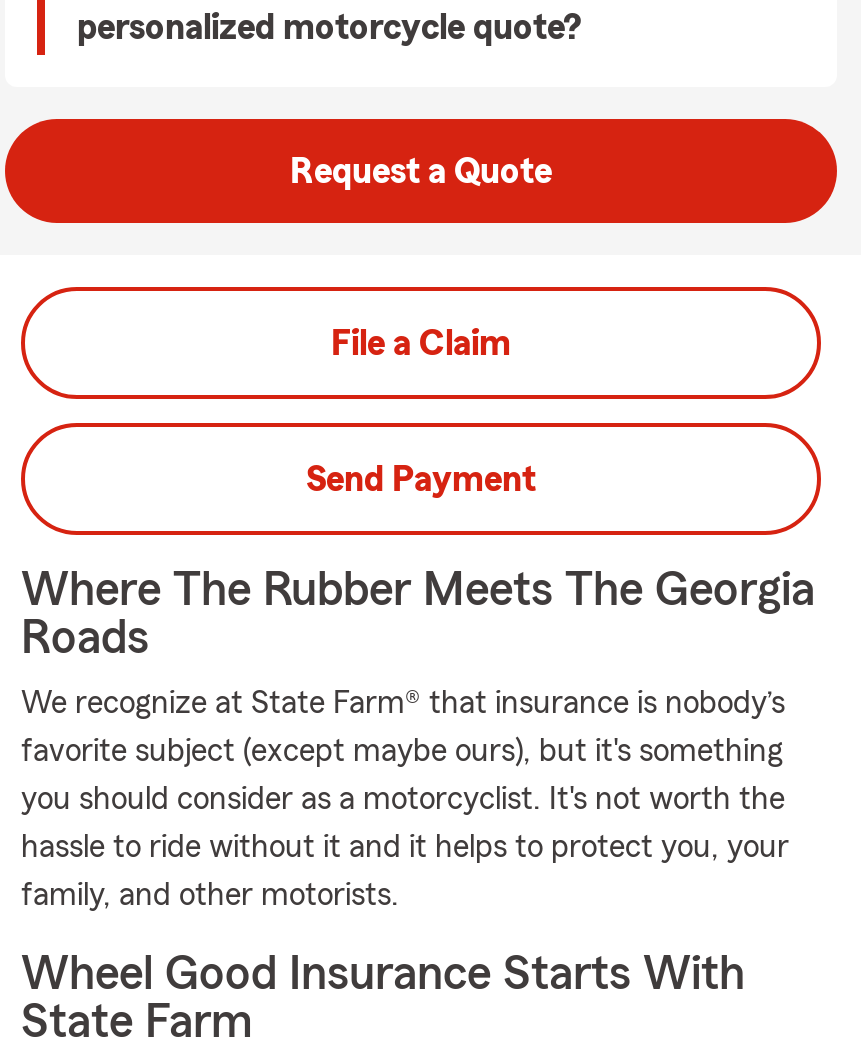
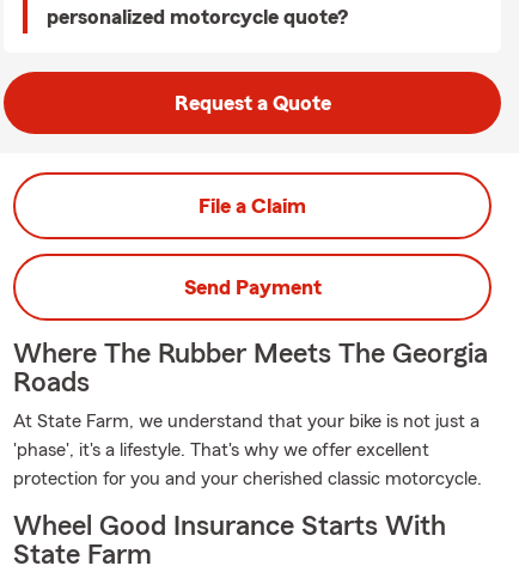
- We recognize at State Farm® that insurance is nobody’s
- favorite subject (except maybe ours), but it's something
- you should consider as a motorcyclist. It's not worth the
- hassle to ride without it and it helps to protect you, your
- family, and other motorists.
+ At State Farm, we understand that your bike is not just a
+ 'phase', it's a lifestyle. That's why we offer excellent
+ protection for you and your cherished classic motorcycle.
